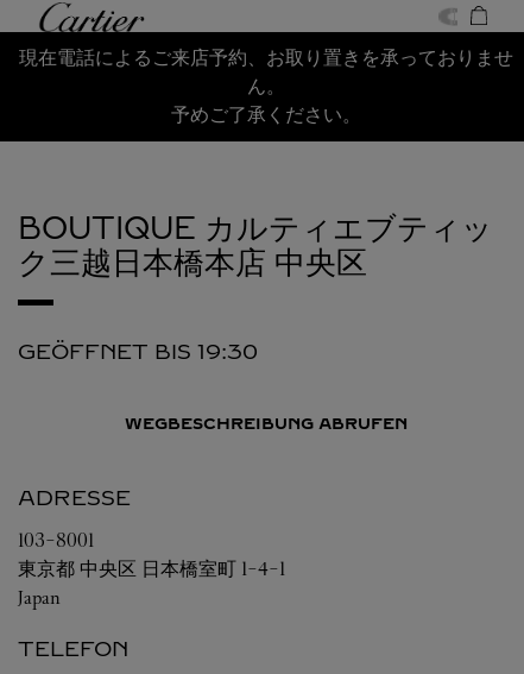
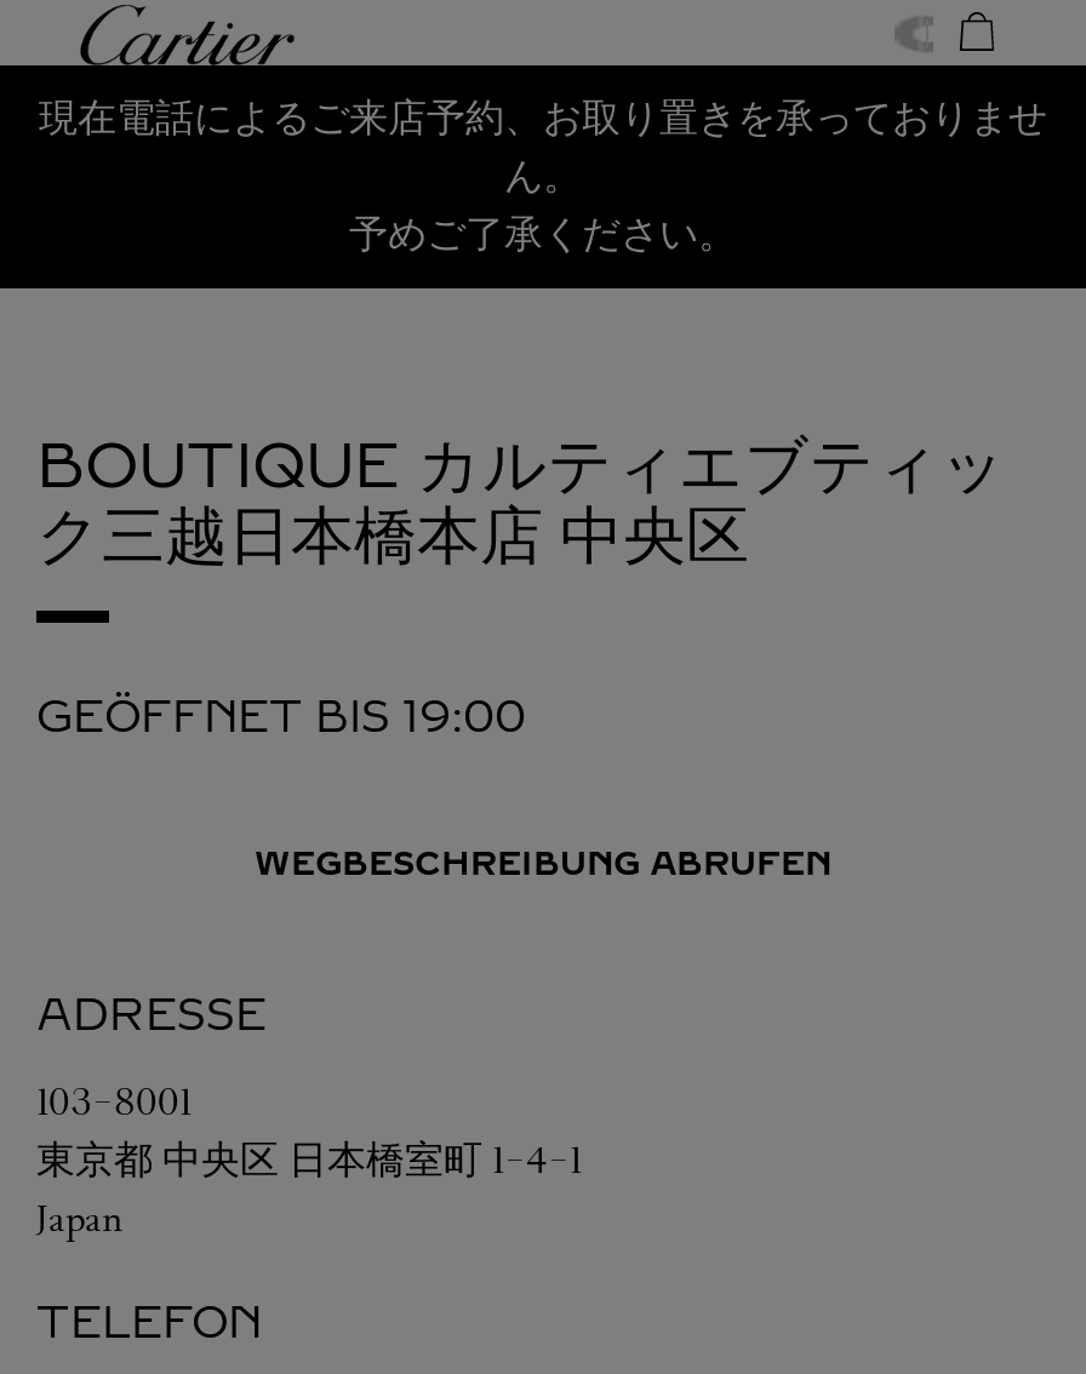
- GEÖFFNET BIS 19:30
+ GEÖFFNET BIS 19:00
